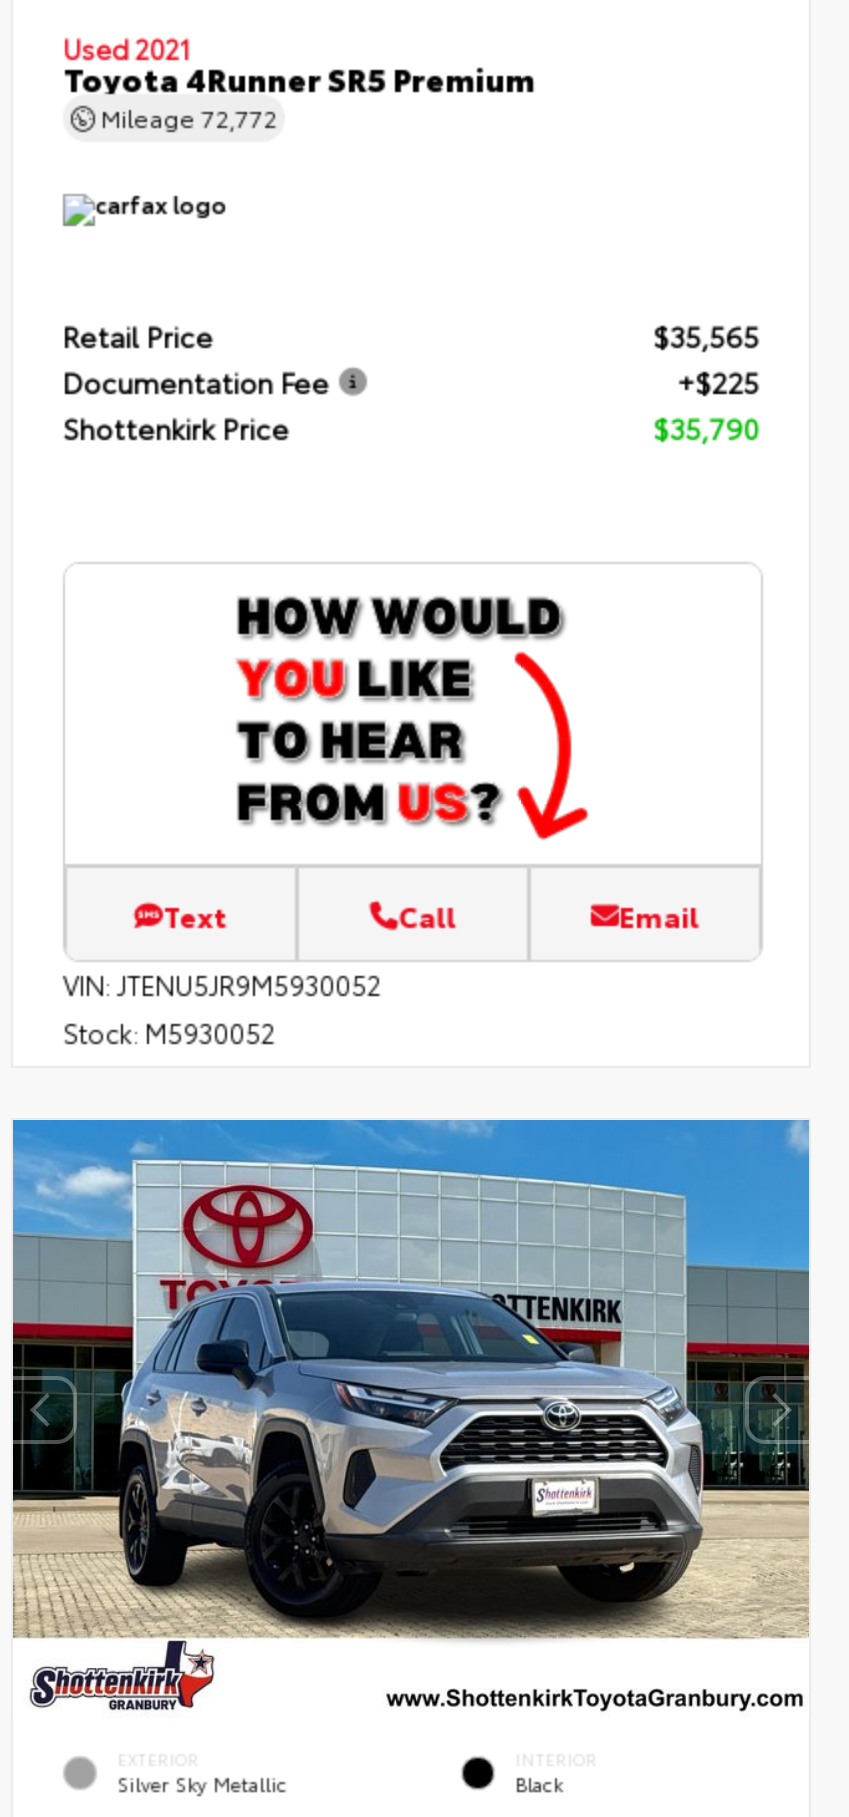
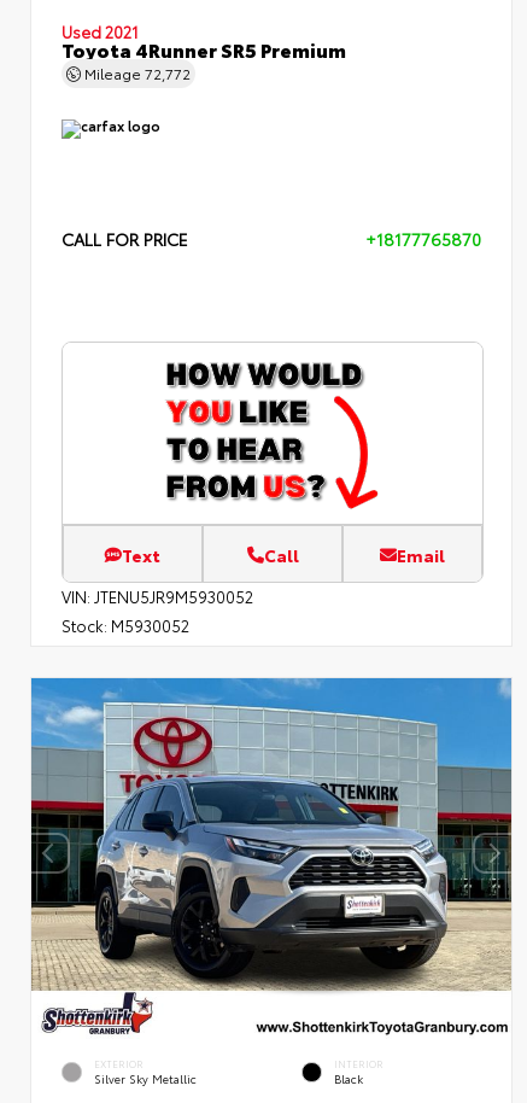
- Retail Price
- $35,565
- Documentation Fee
- +$225
- Shottenkirk Price
- $35,790
+ CALL FOR PRICE
+ +18177765870
